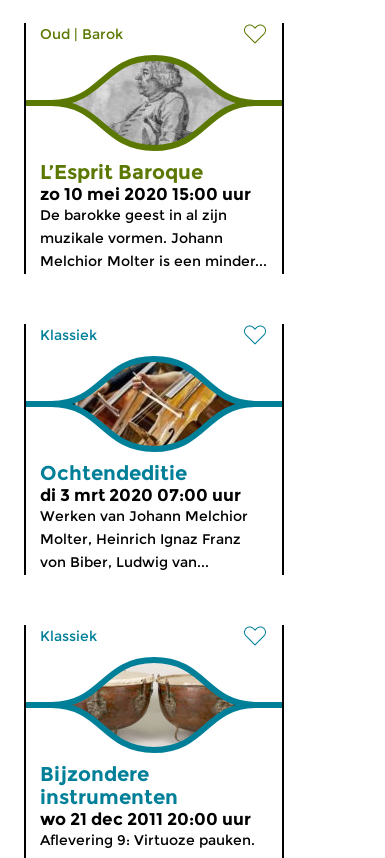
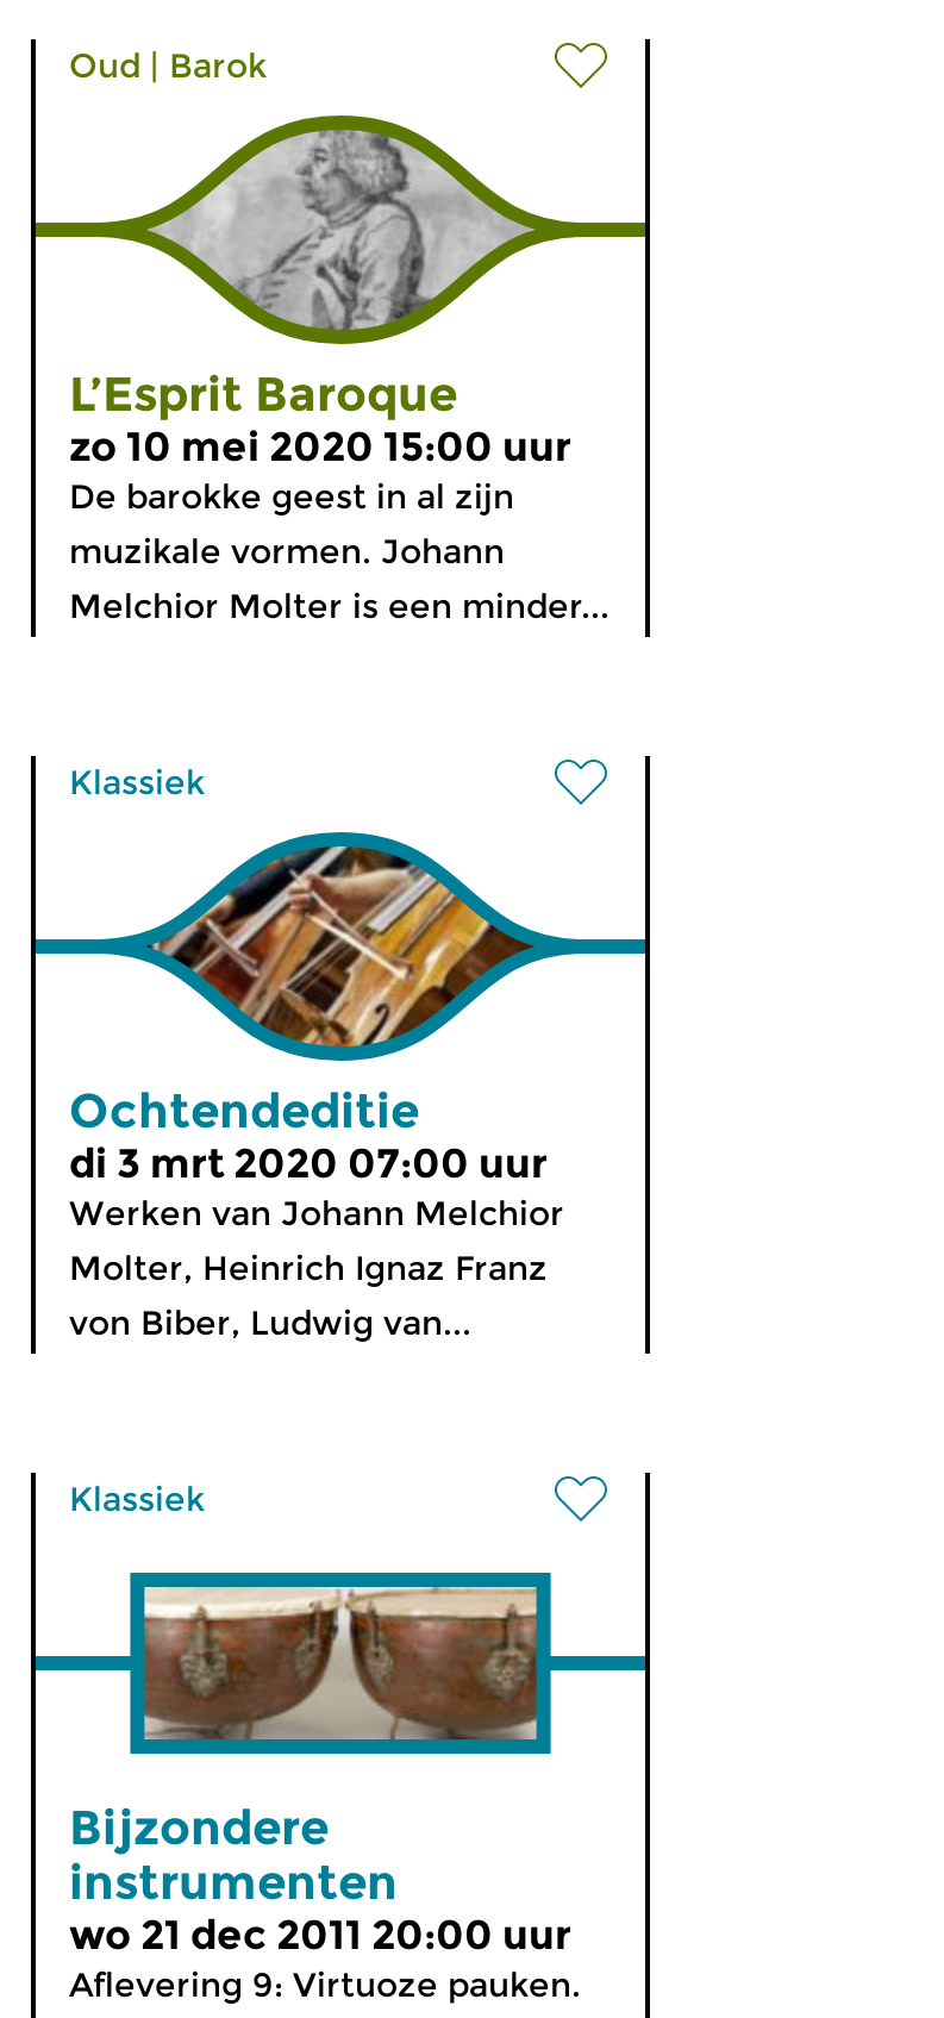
- [image]
+ [image]
